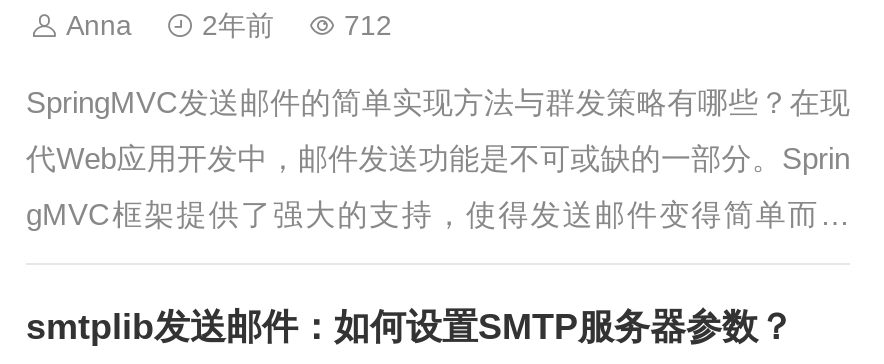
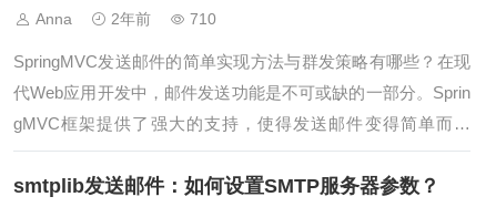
- 712
+ 710
